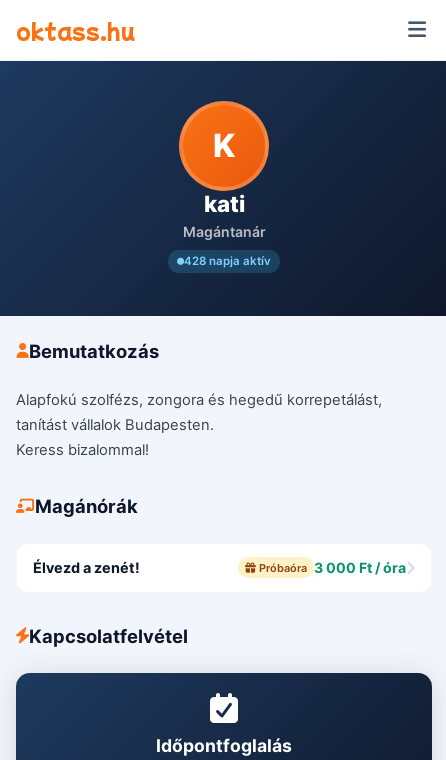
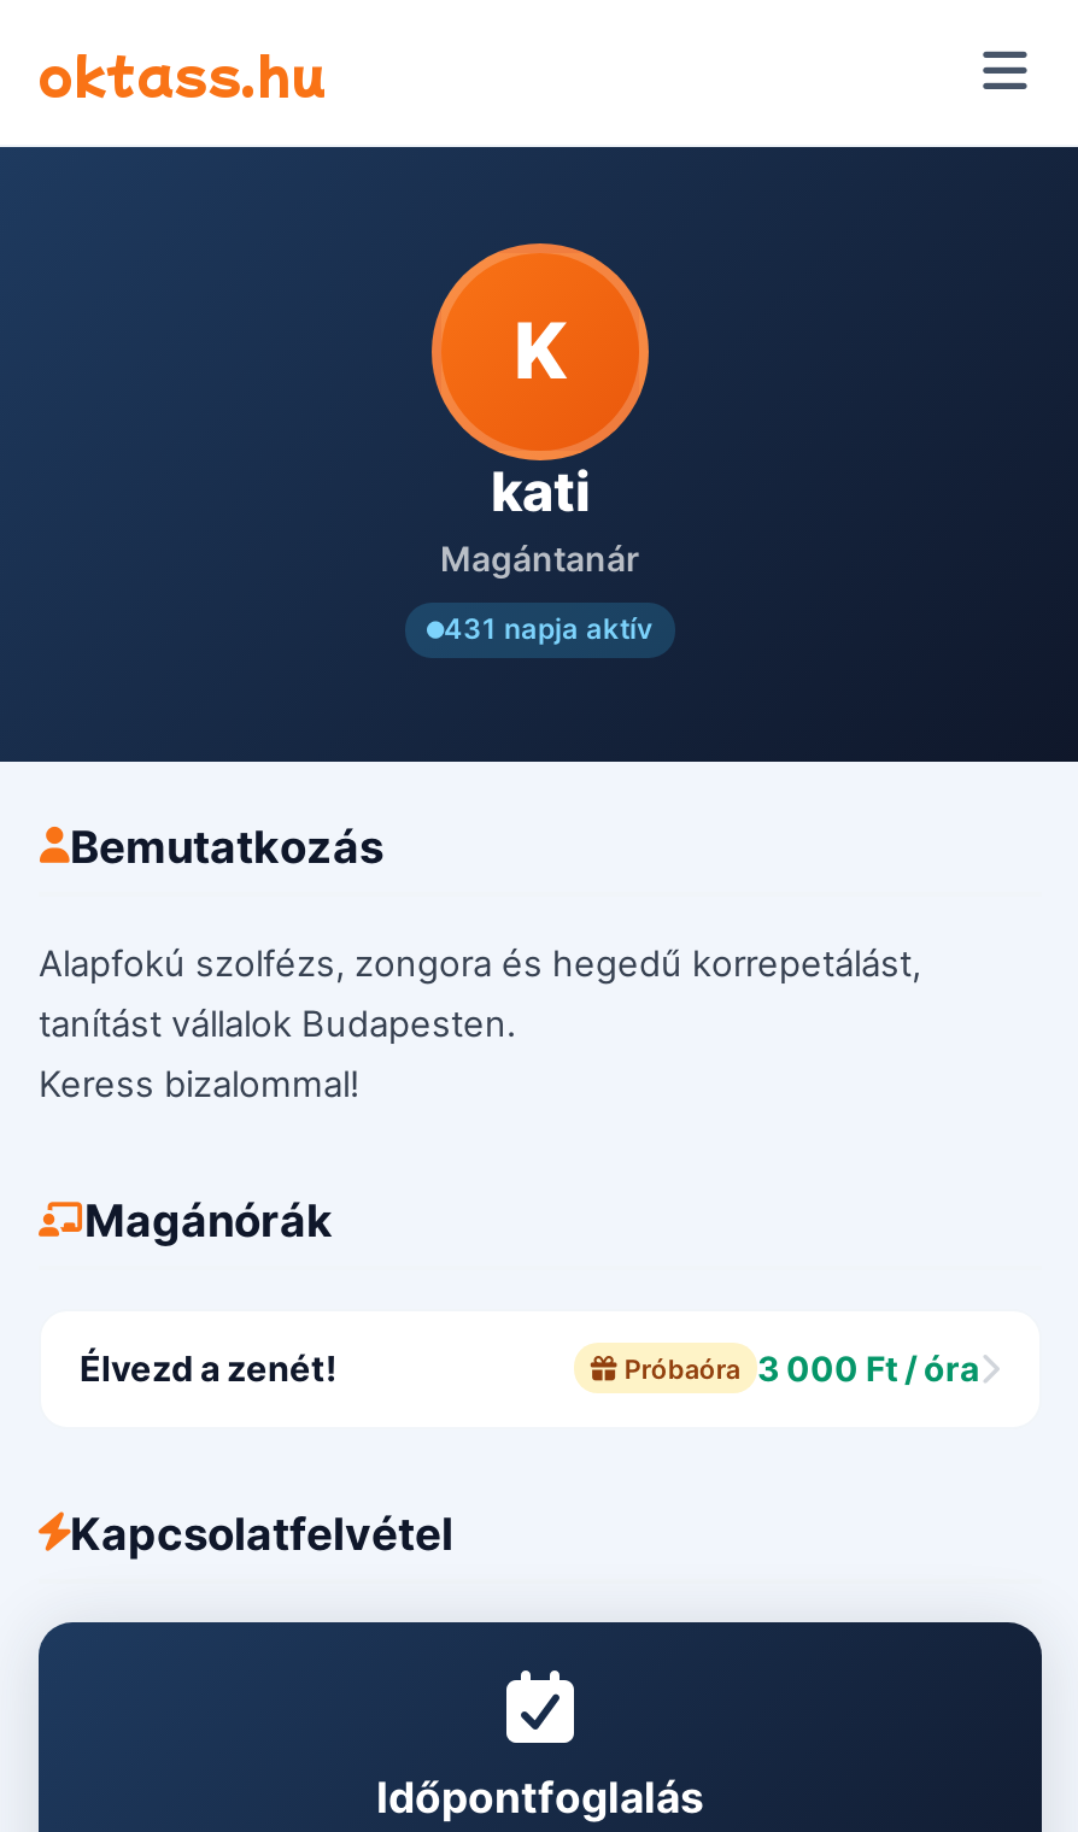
- 428 napja aktív
+ 431 napja aktív
